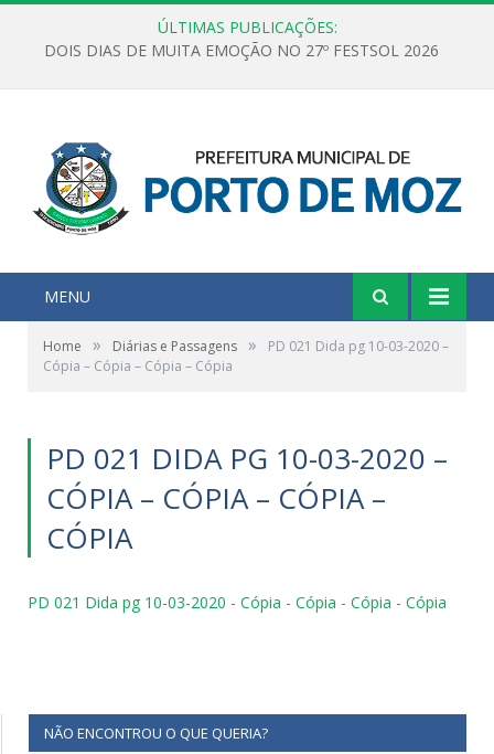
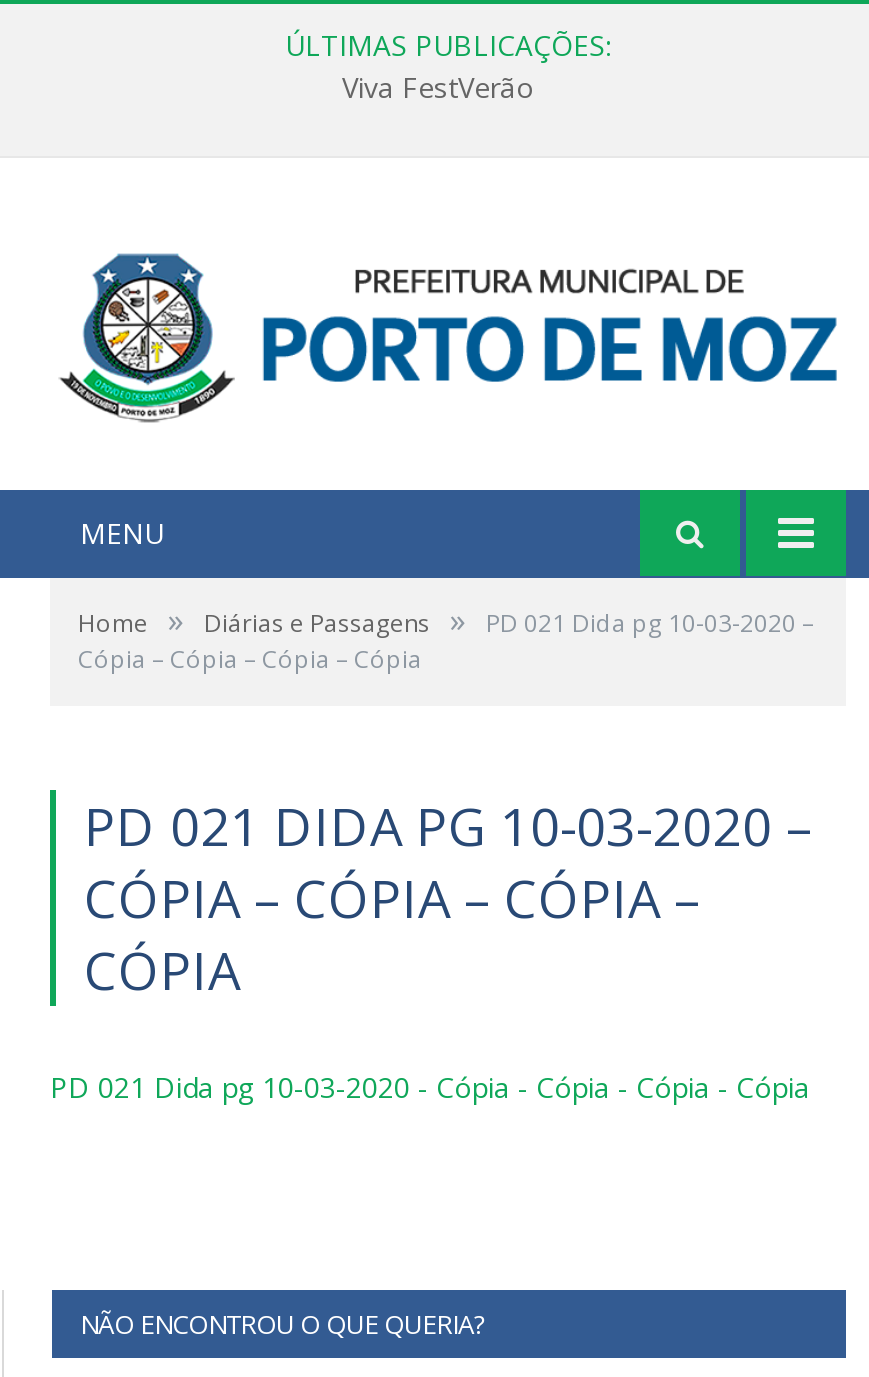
- DOIS DIAS DE MUITA EMOÇÃO NO 27º FESTSOL 2026
+ Viva FestVerão
